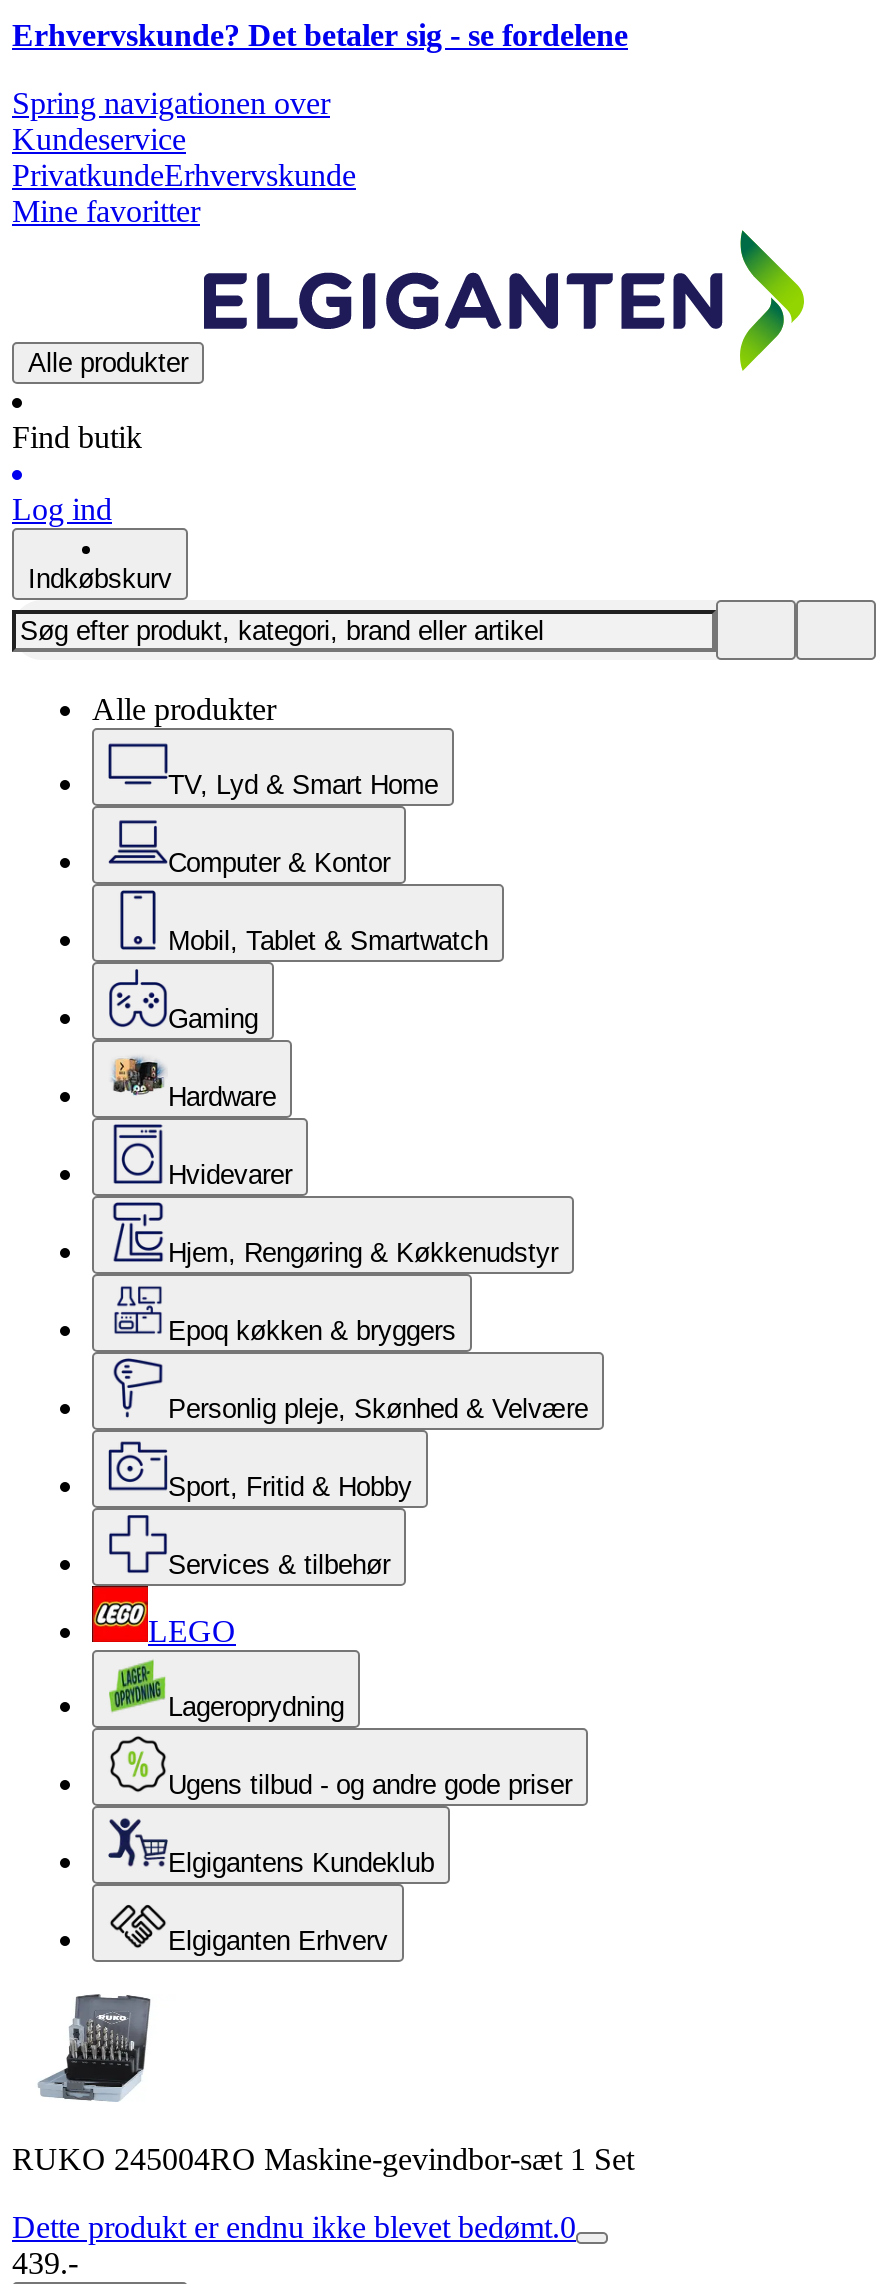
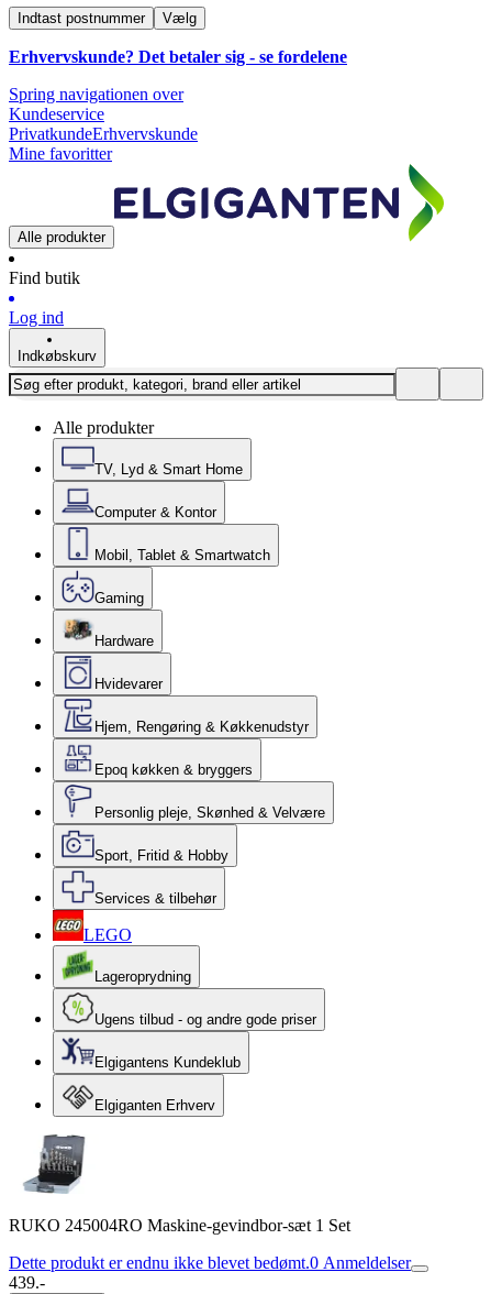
+ Indtast postnummer
+ Vælg

- Dette produkt er endnu ikke blevet bedømt.0
+ Dette produkt er endnu ikke blevet bedømt.0 Anmeldelser
